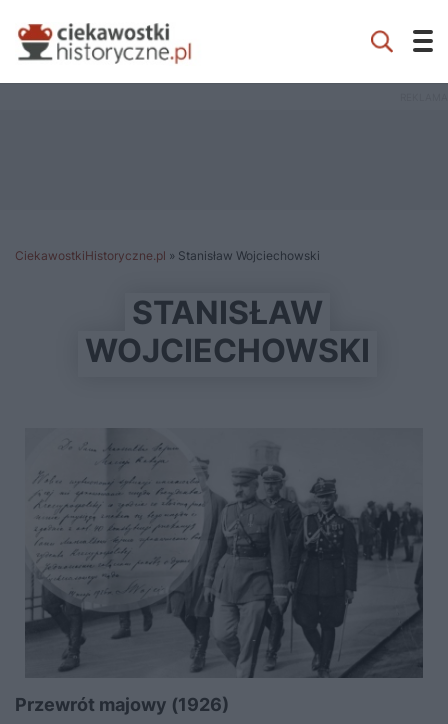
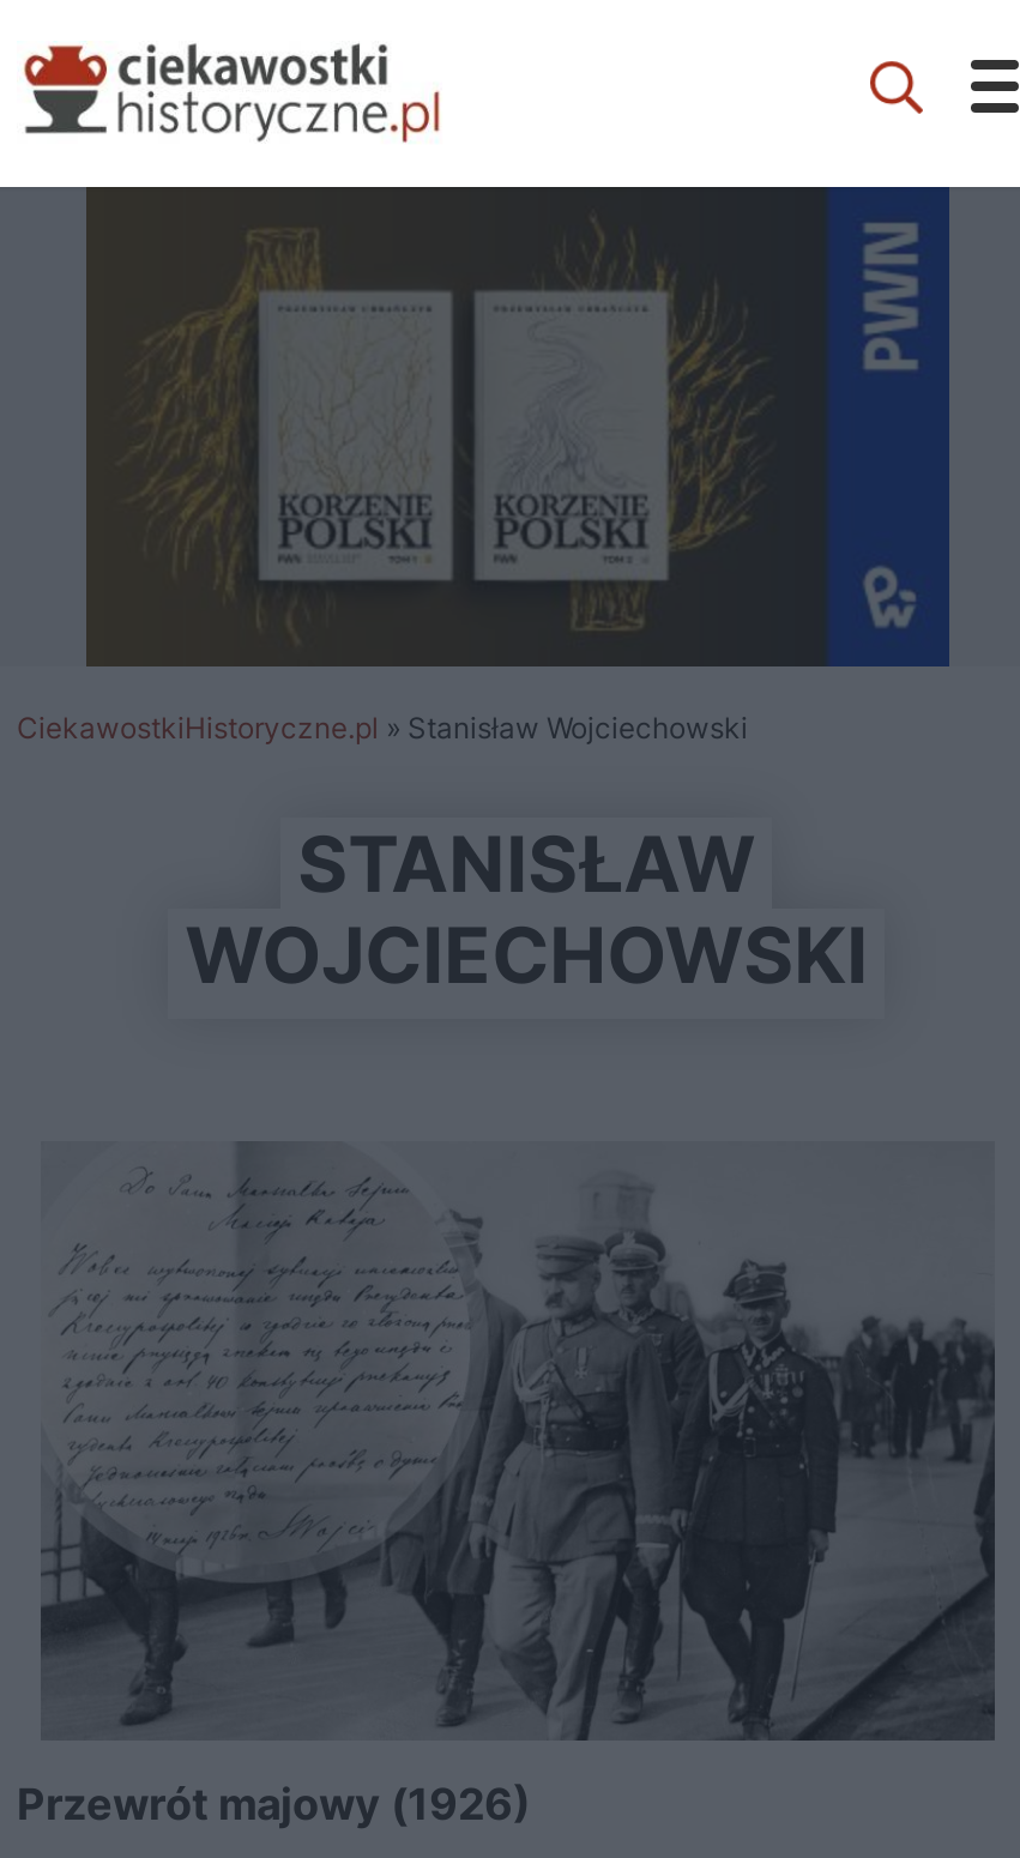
+ [image]
